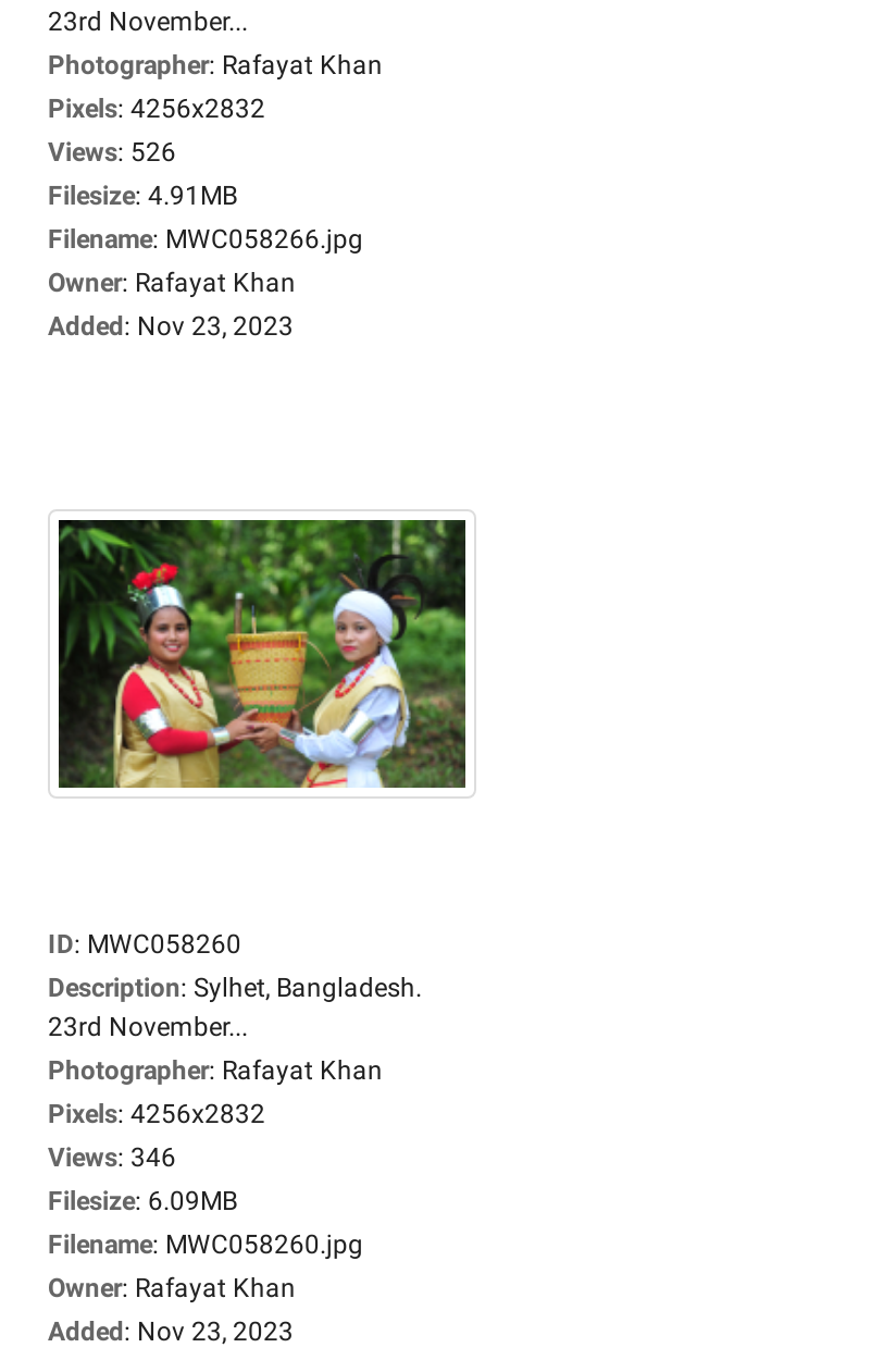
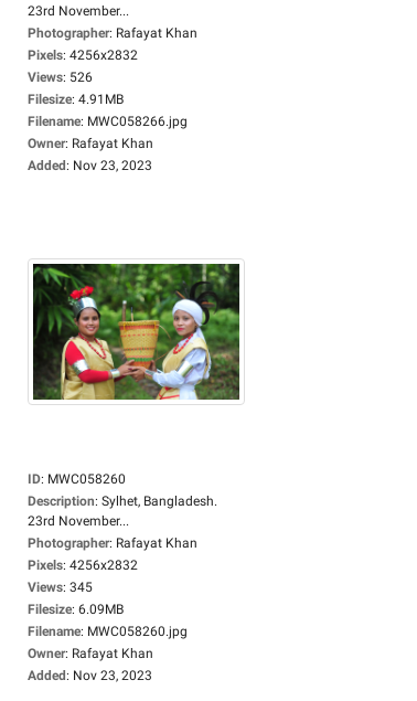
- Views: 346
+ Views: 345
